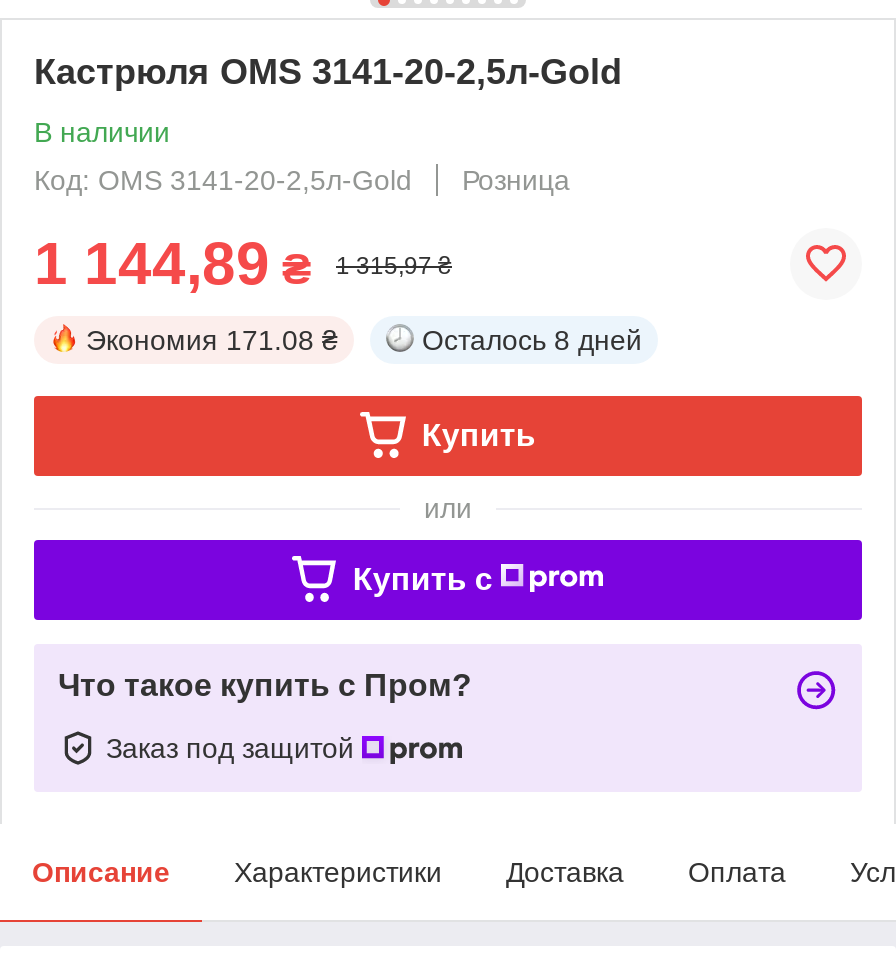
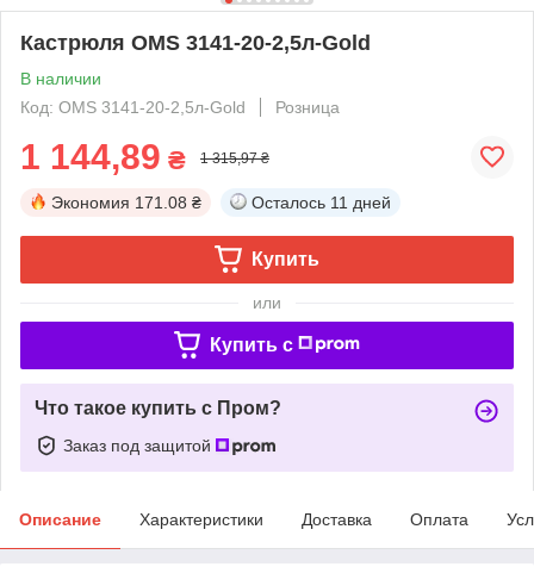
- Осталось 8 дней
+ Осталось 11 дней
